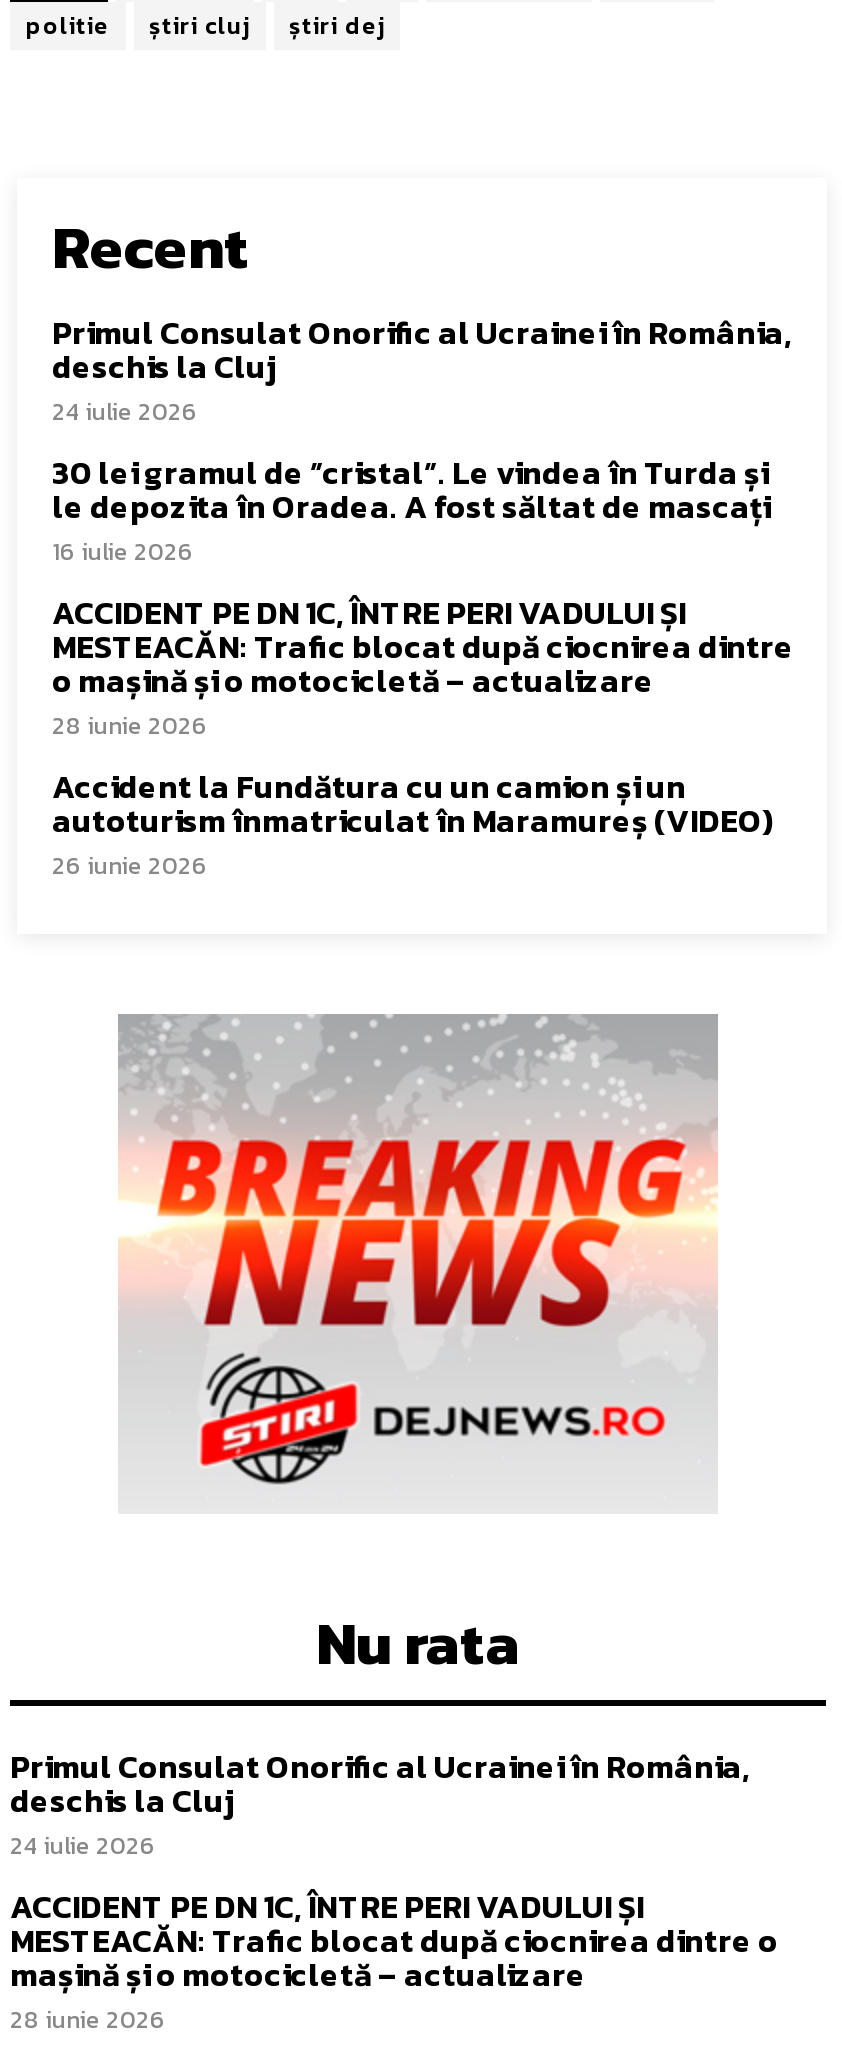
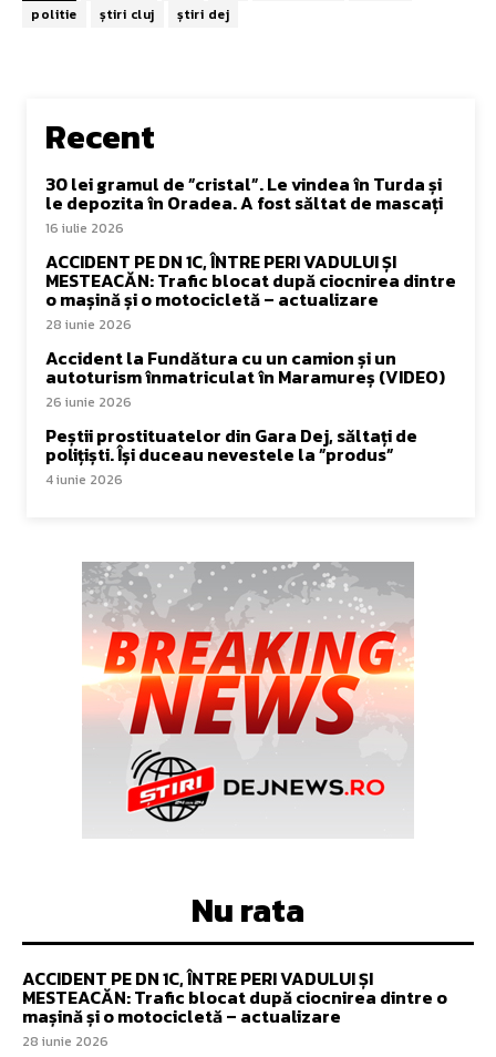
- Primul Consulat Onorific al Ucrainei în România,
- deschis la Cluj
- 24 iulie 2026

+ Peștii prostituatelor din Gara Dej, săltați de
+ polițiști. Își duceau nevestele la ”produs”
+ 4 iunie 2026

- Primul Consulat Onorific al Ucrainei în România,
- deschis la Cluj
- 24 iulie 2026
